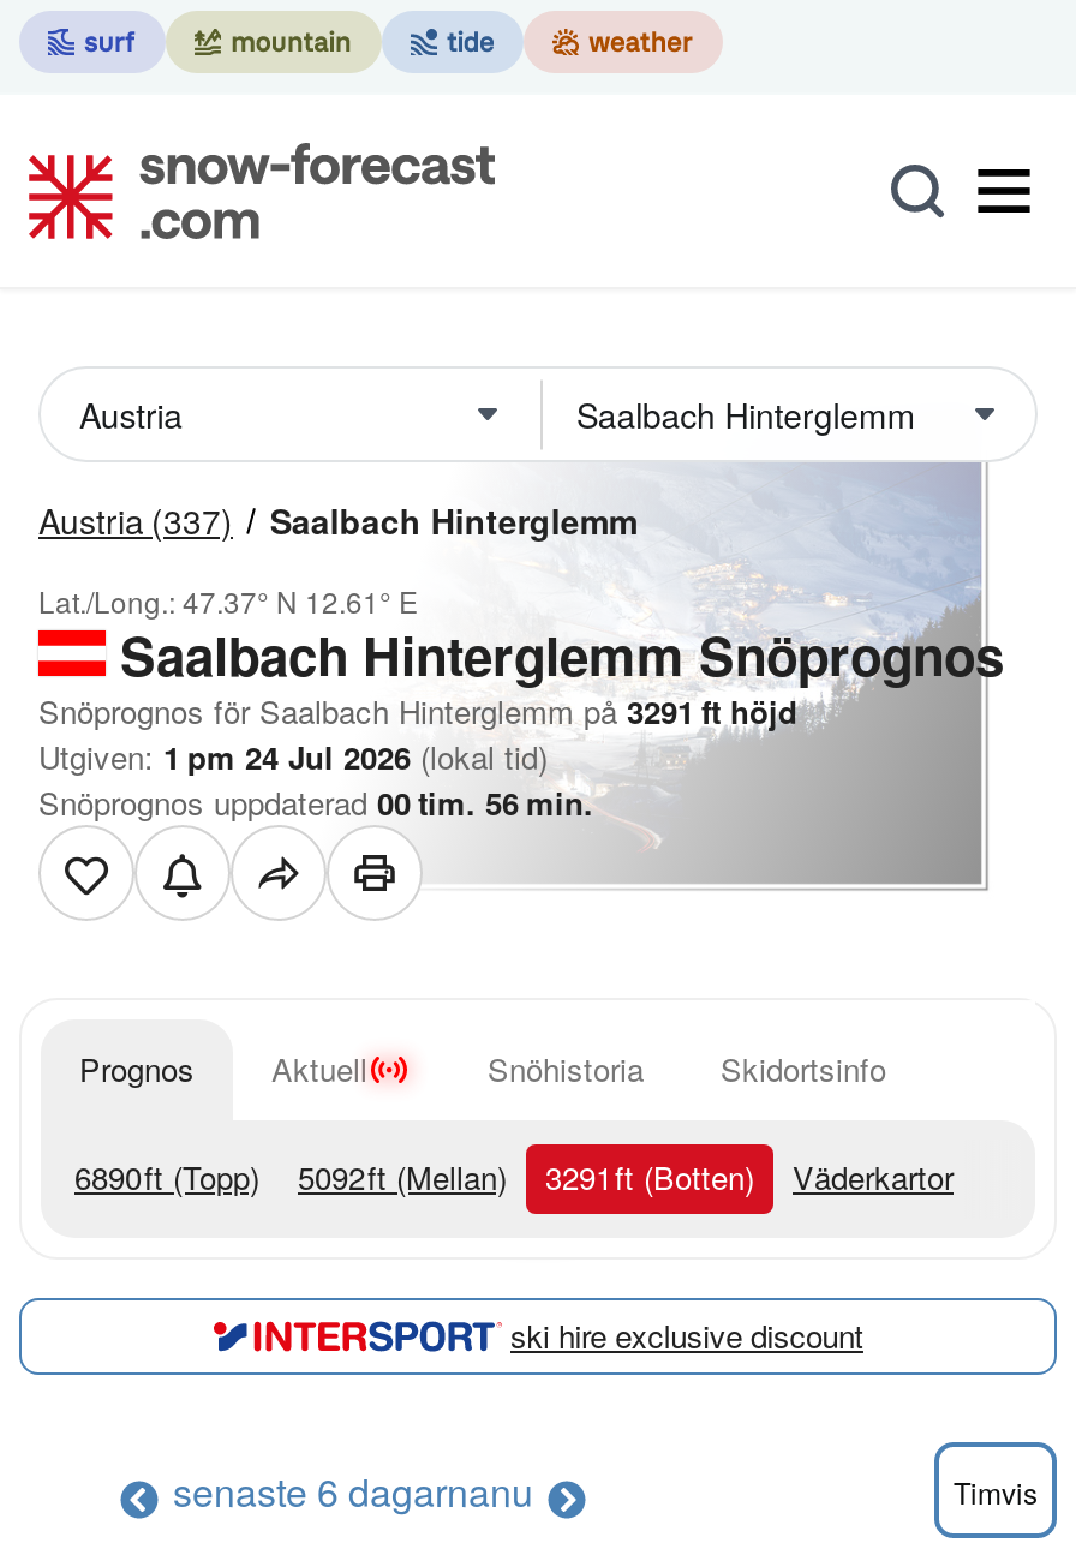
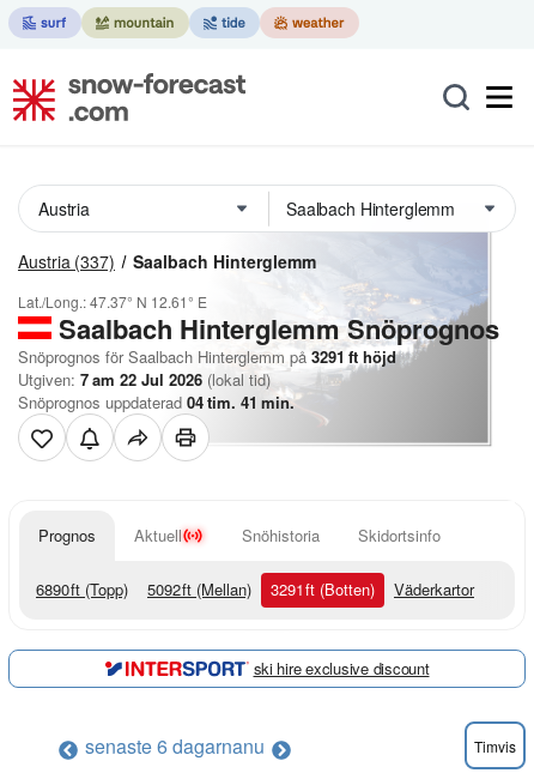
- Utgiven: 1 pm 24 Jul 2026 (lokal tid)
+ Utgiven: 7 am 22 Jul 2026 (lokal tid)

- Snöprognos uppdaterad 00tim. 56 min.
+ Snöprognos uppdaterad 04tim. 41 min.
